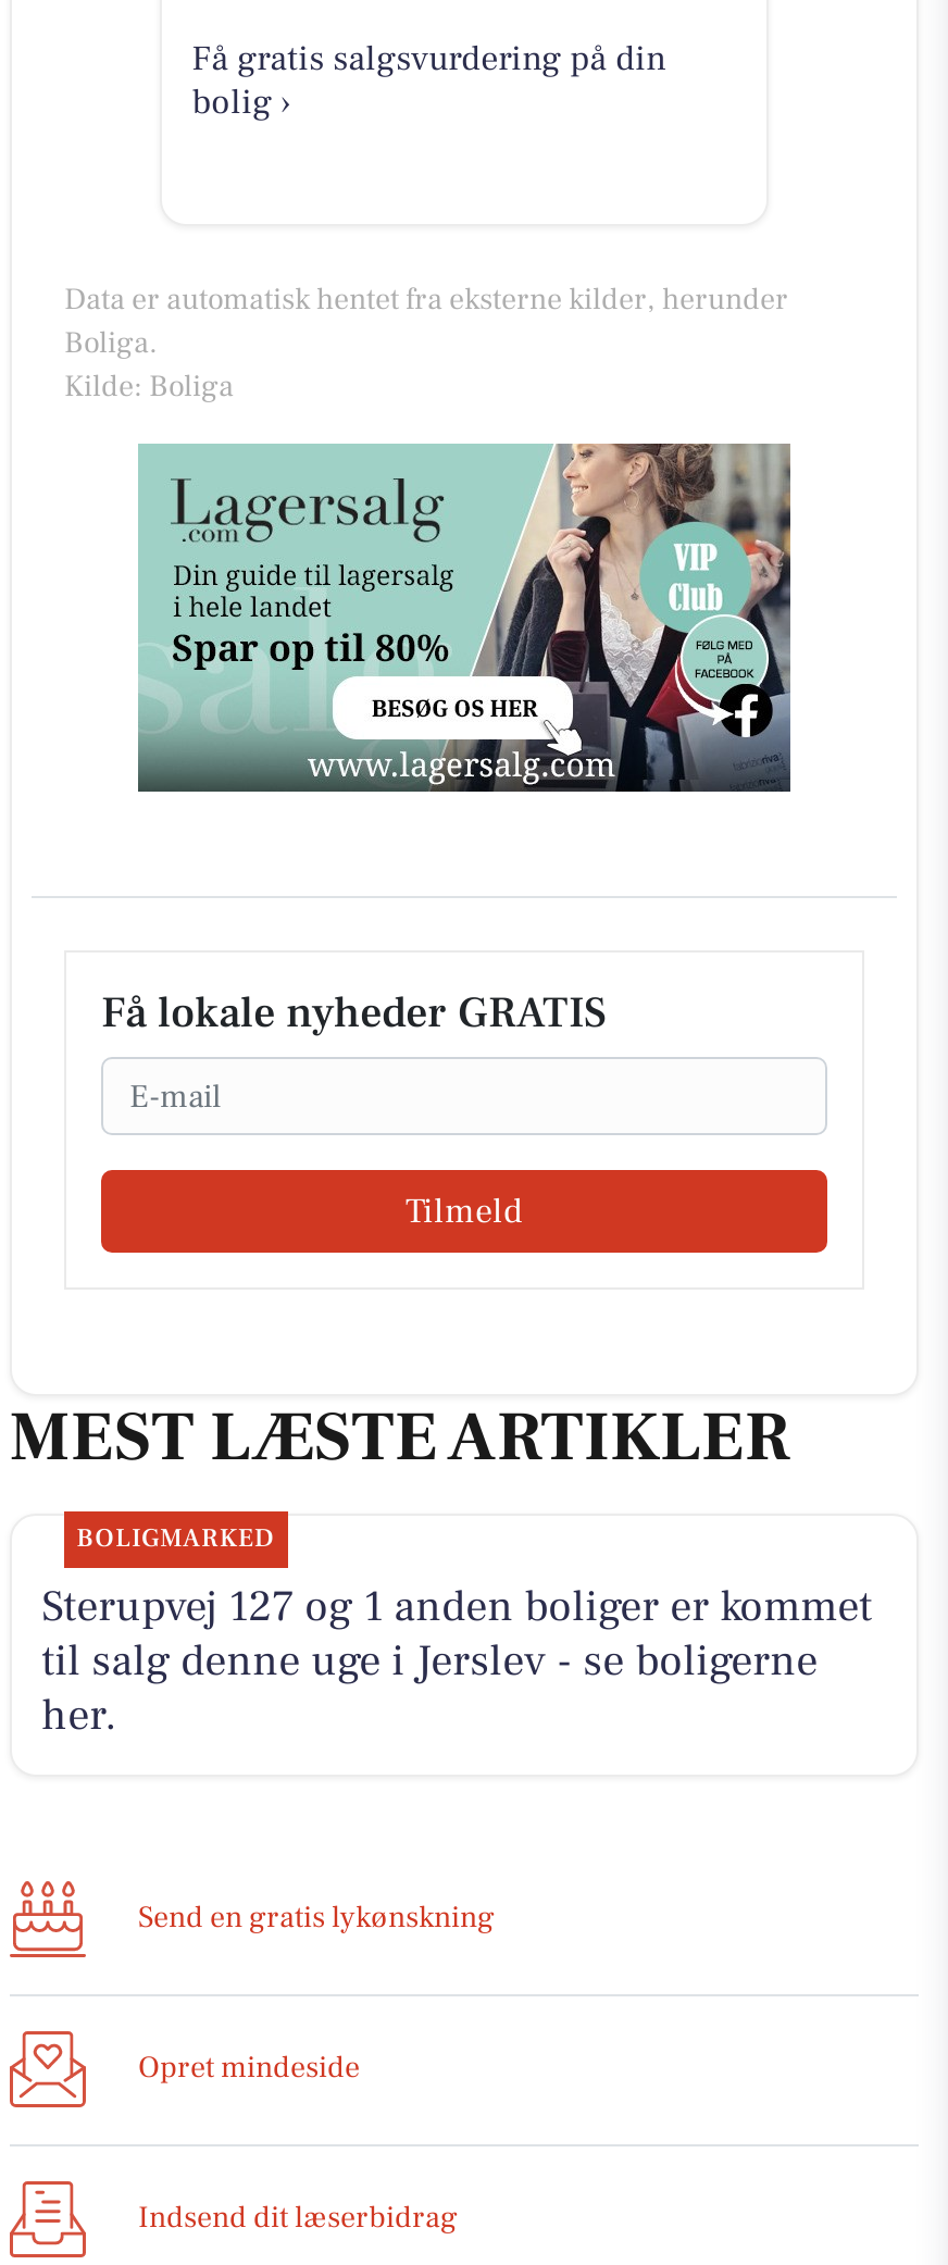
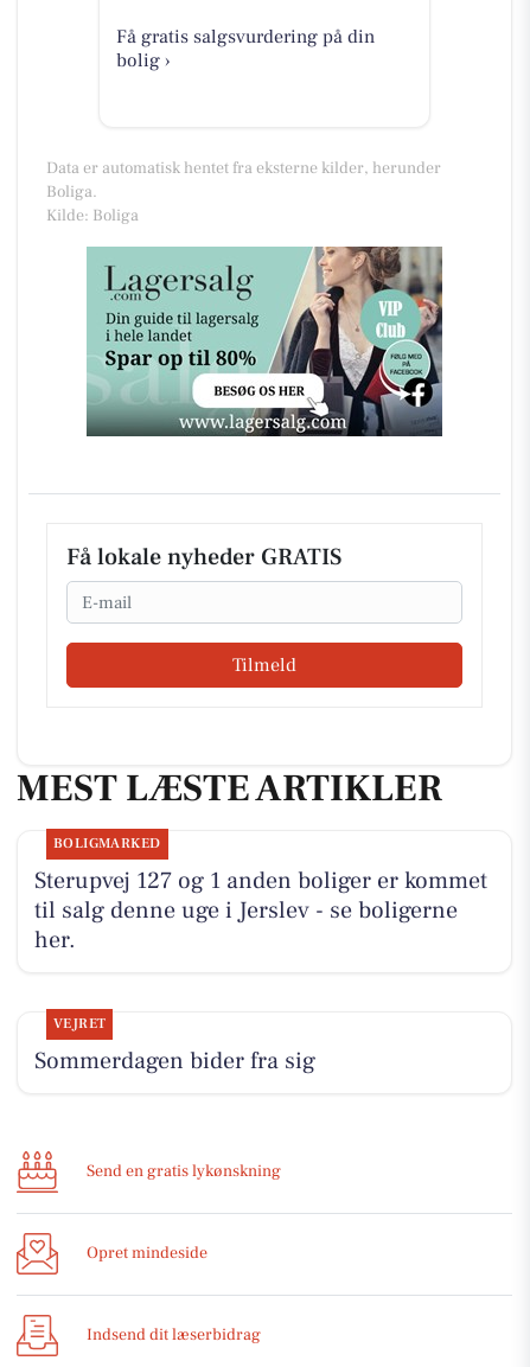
+ VEJRET
+ Sommerdagen bider fra sig
